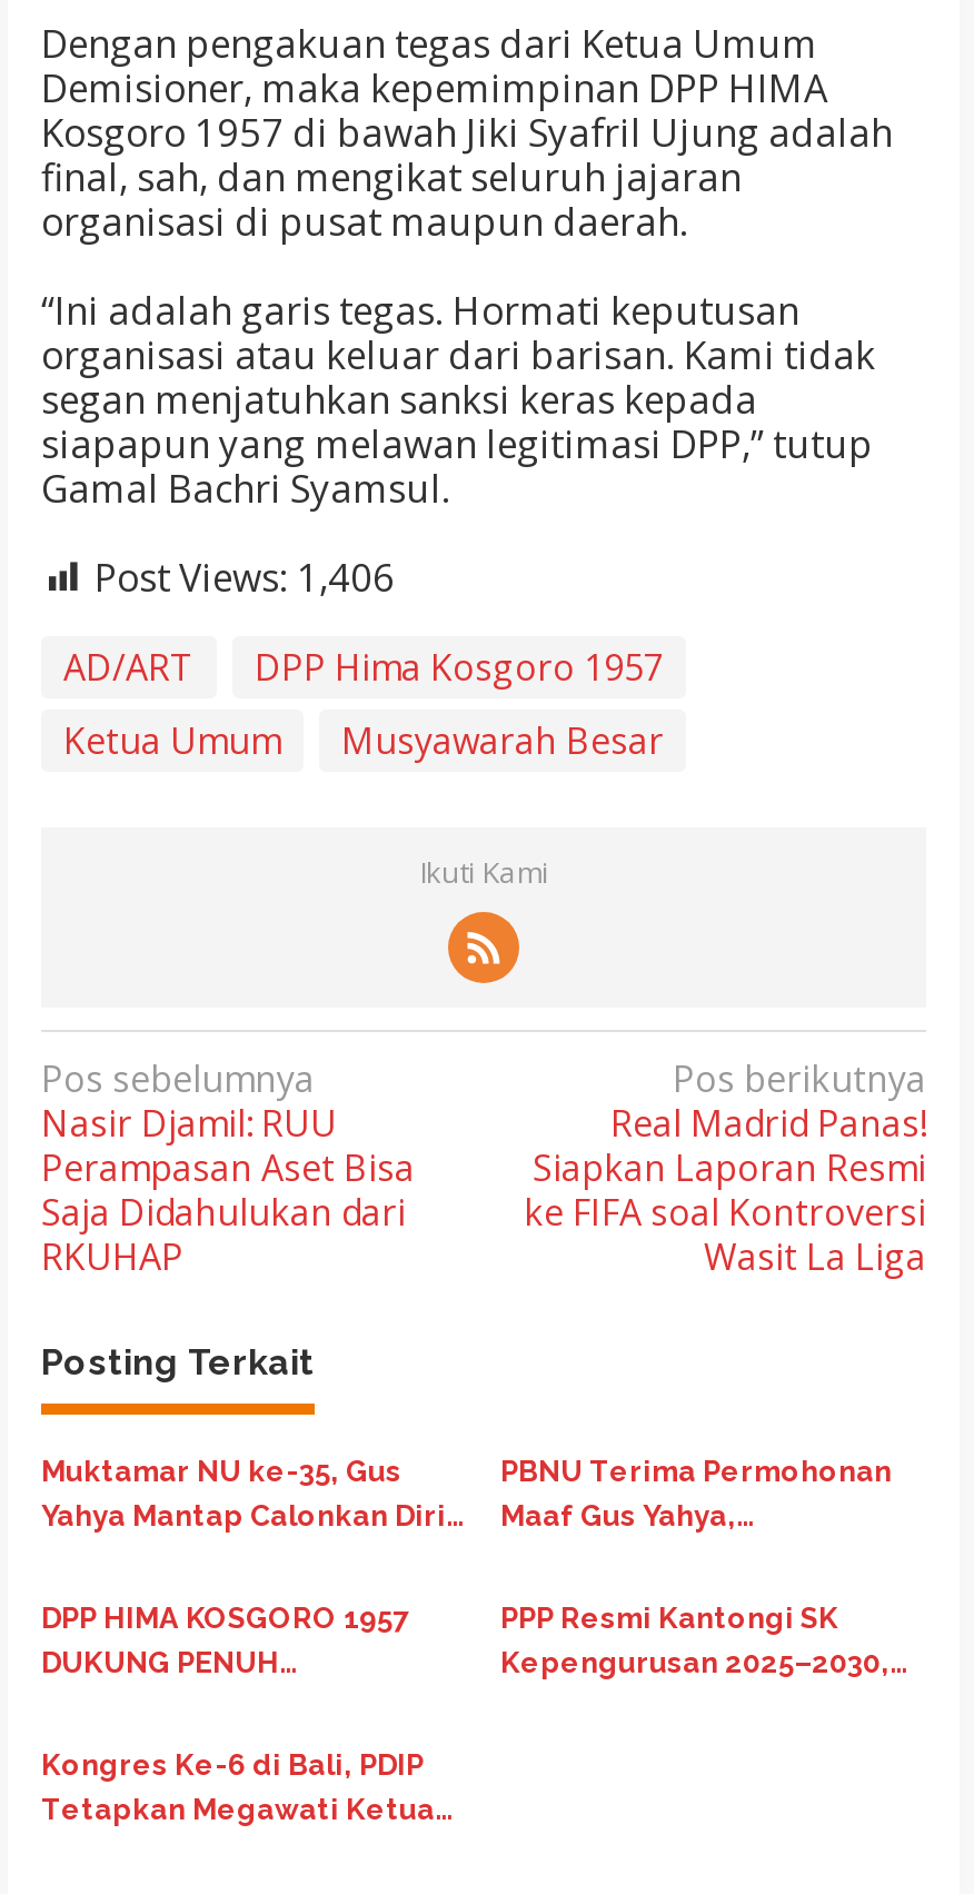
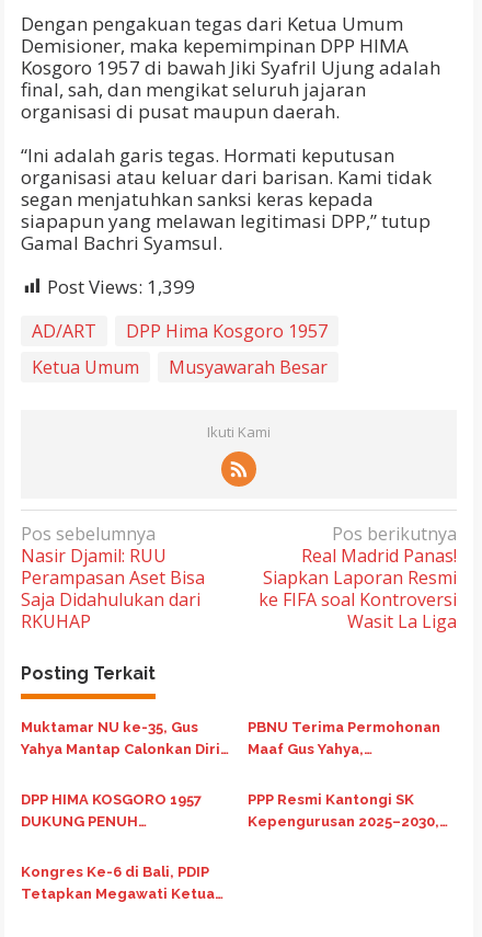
- Post Views: 1,406
+ Post Views: 1,399
